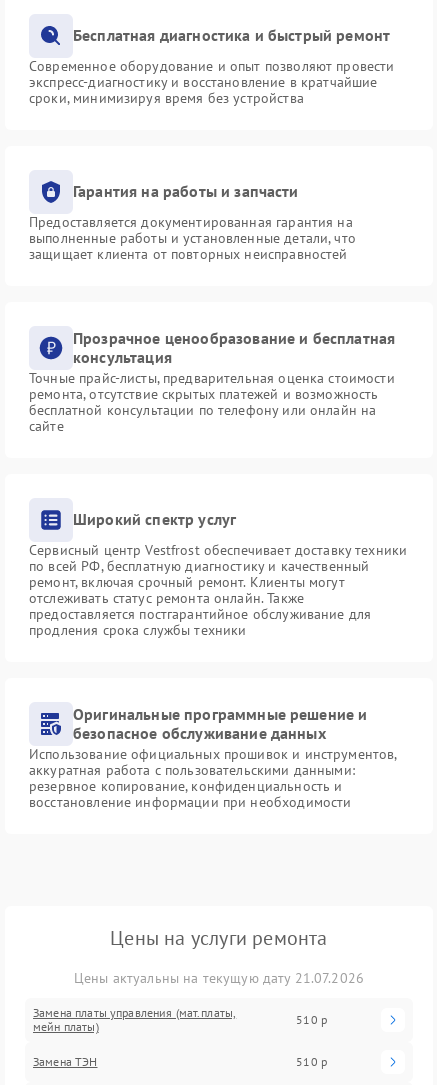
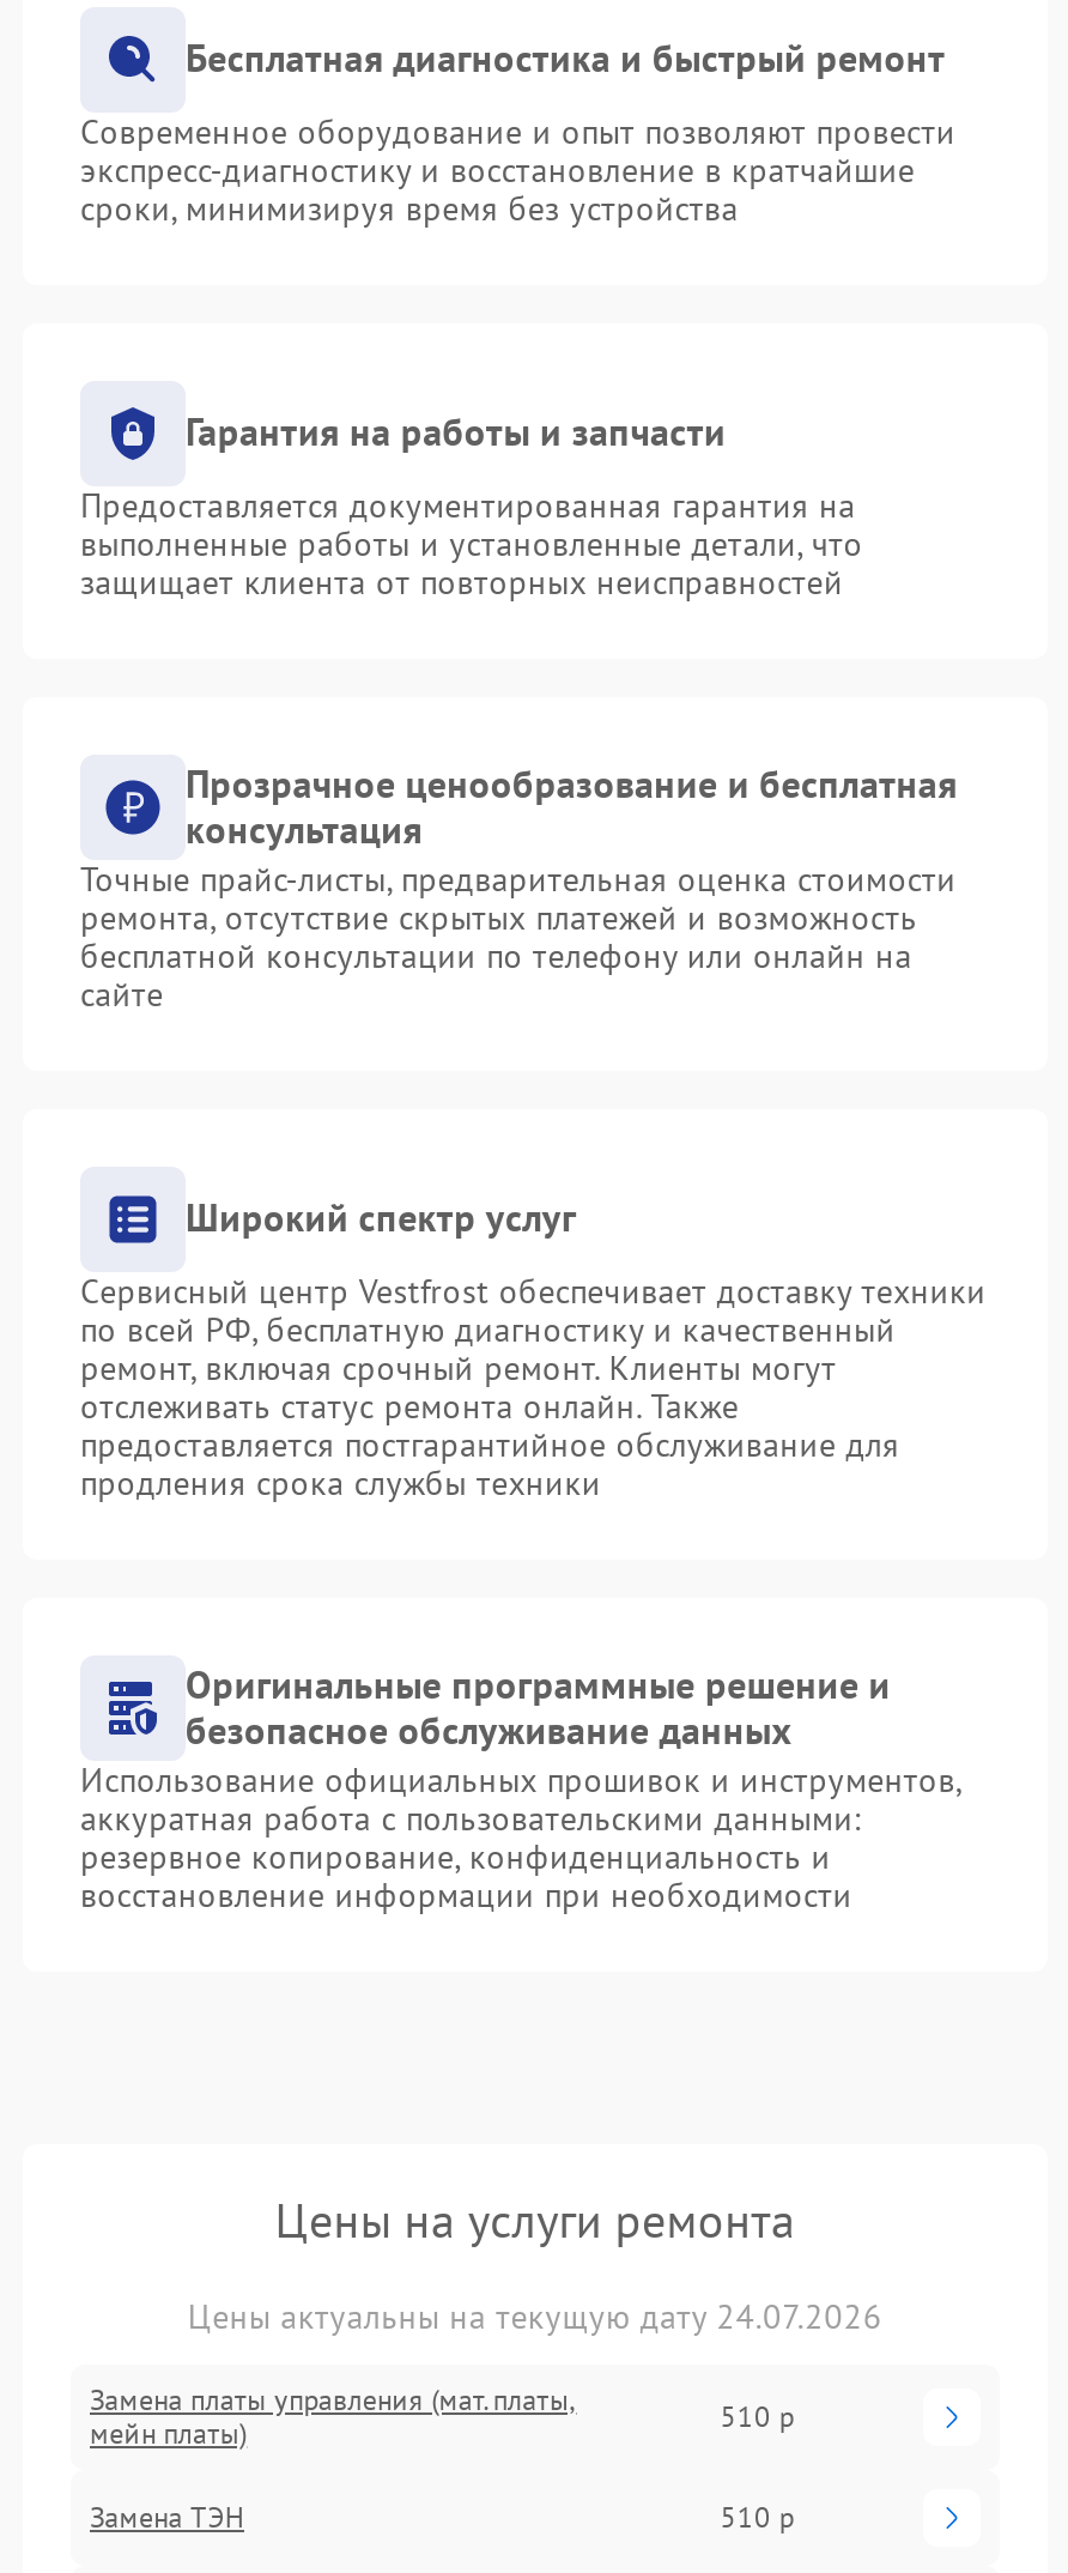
- Цены актуальны на текущую дату 21.07.2026
+ Цены актуальны на текущую дату 24.07.2026
